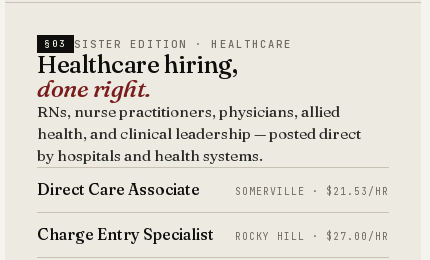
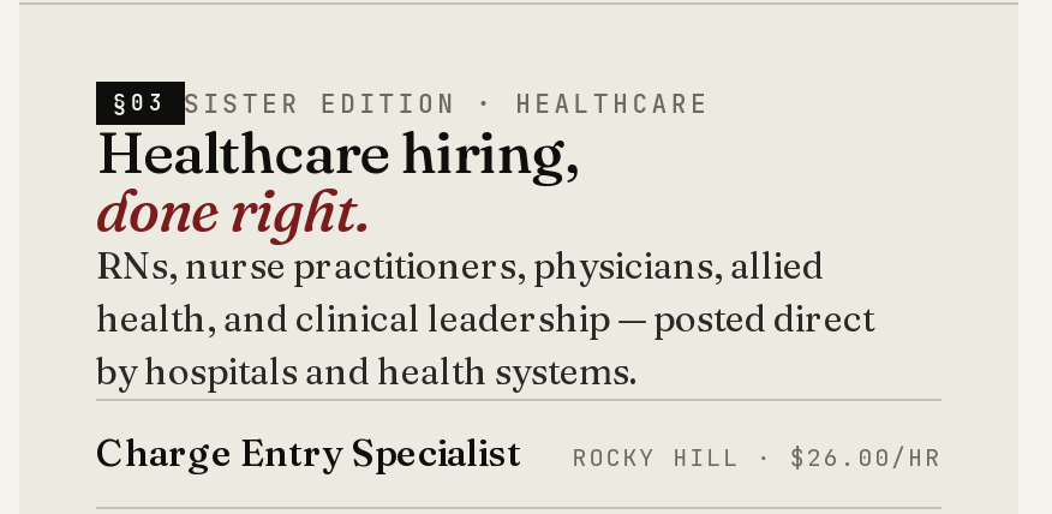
- Direct Care Associate
- SOMERVILLE · $21.53/HR

- Charge Entry Specialist ROCKY HILL · $27.00/HR
+ Charge Entry Specialist ROCKY HILL · $26.00/HR
